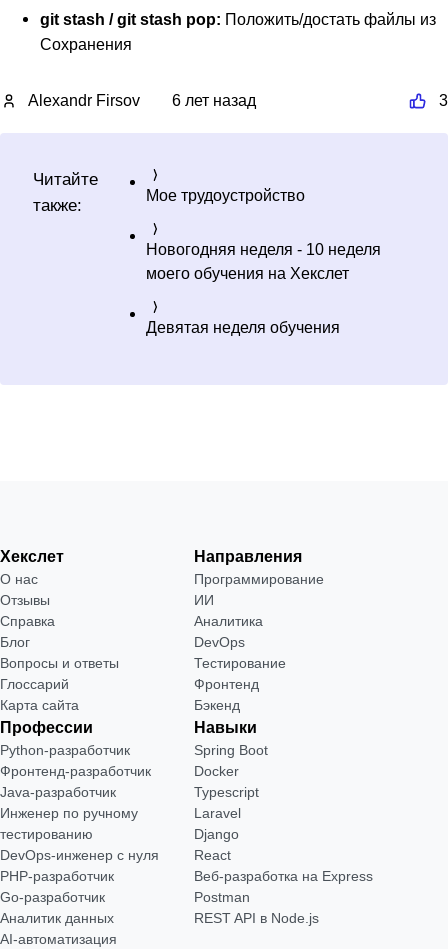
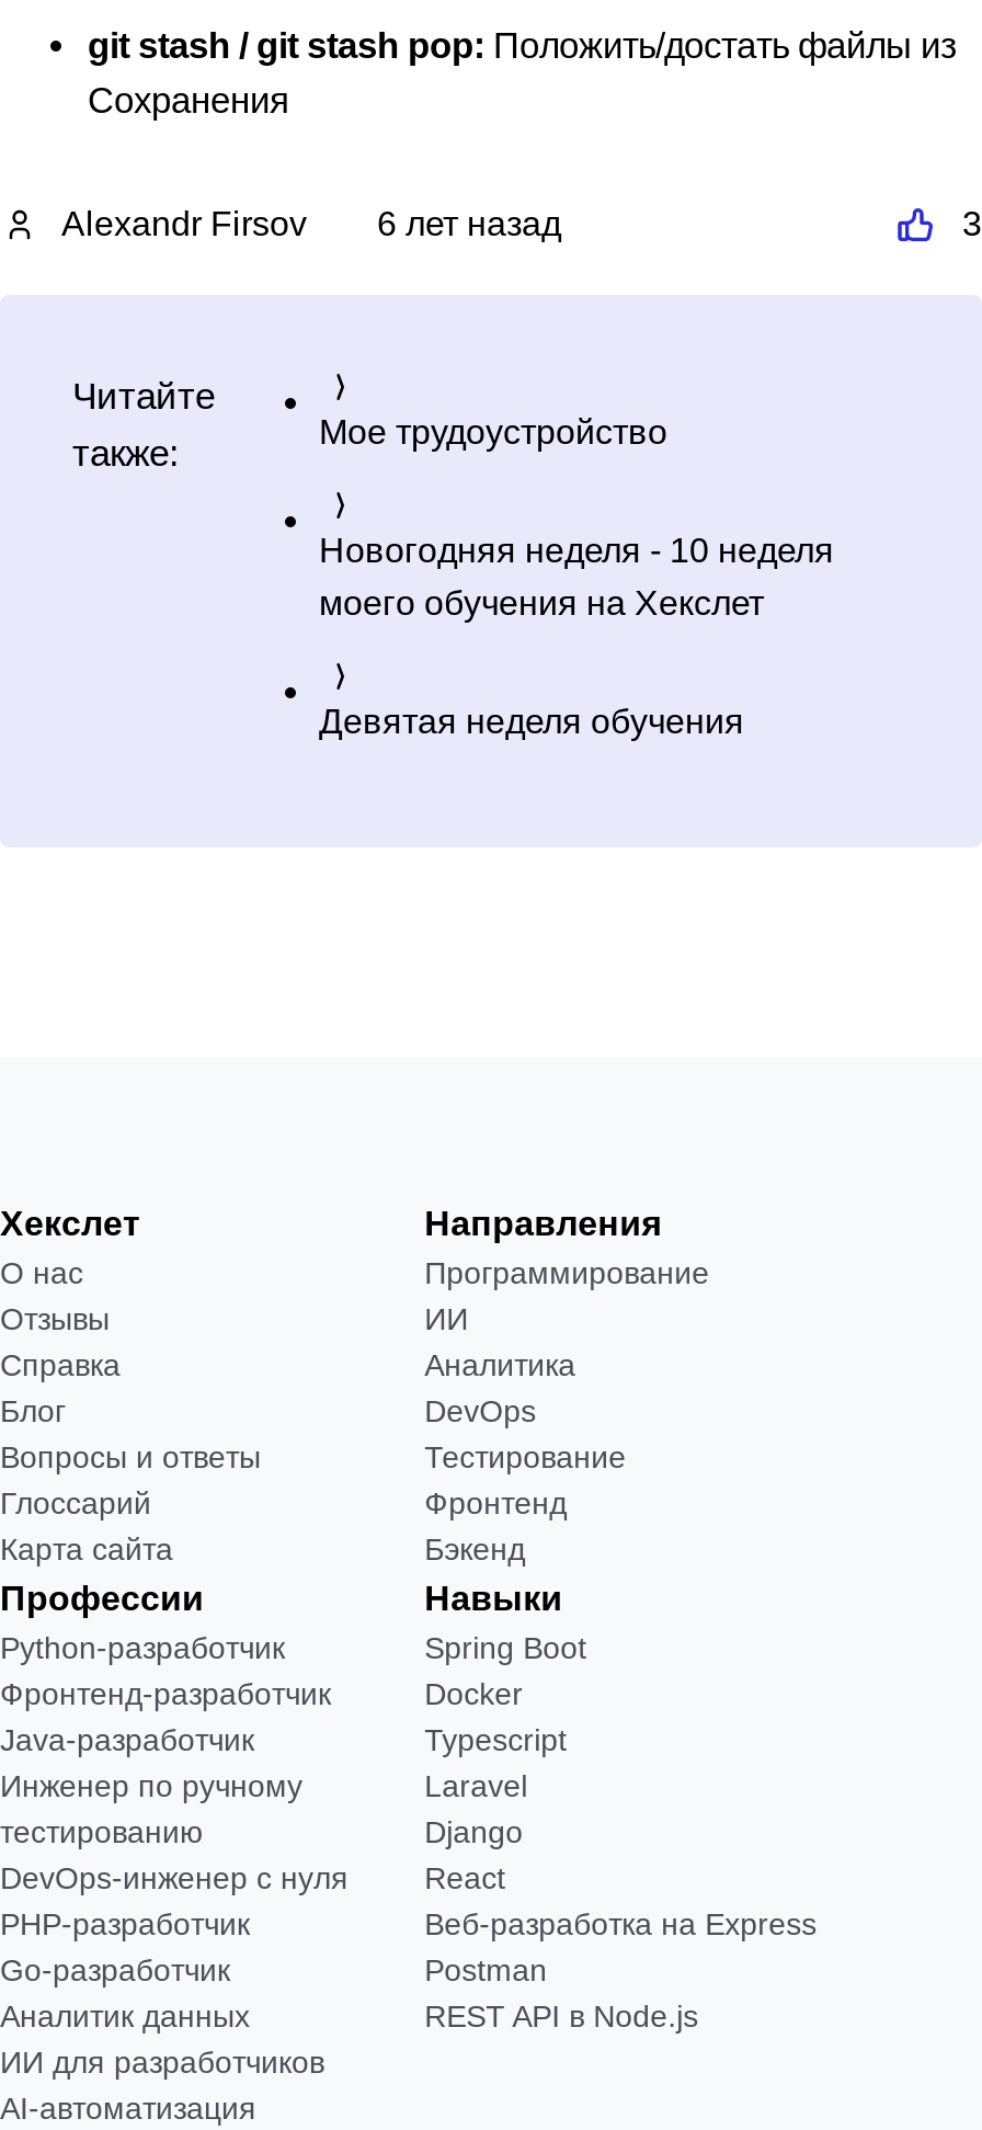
+ ИИ для разработчиков
